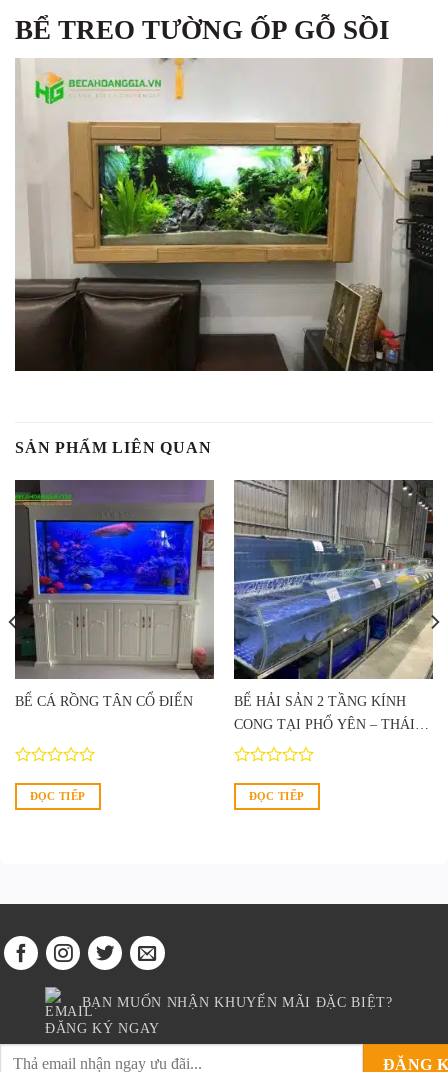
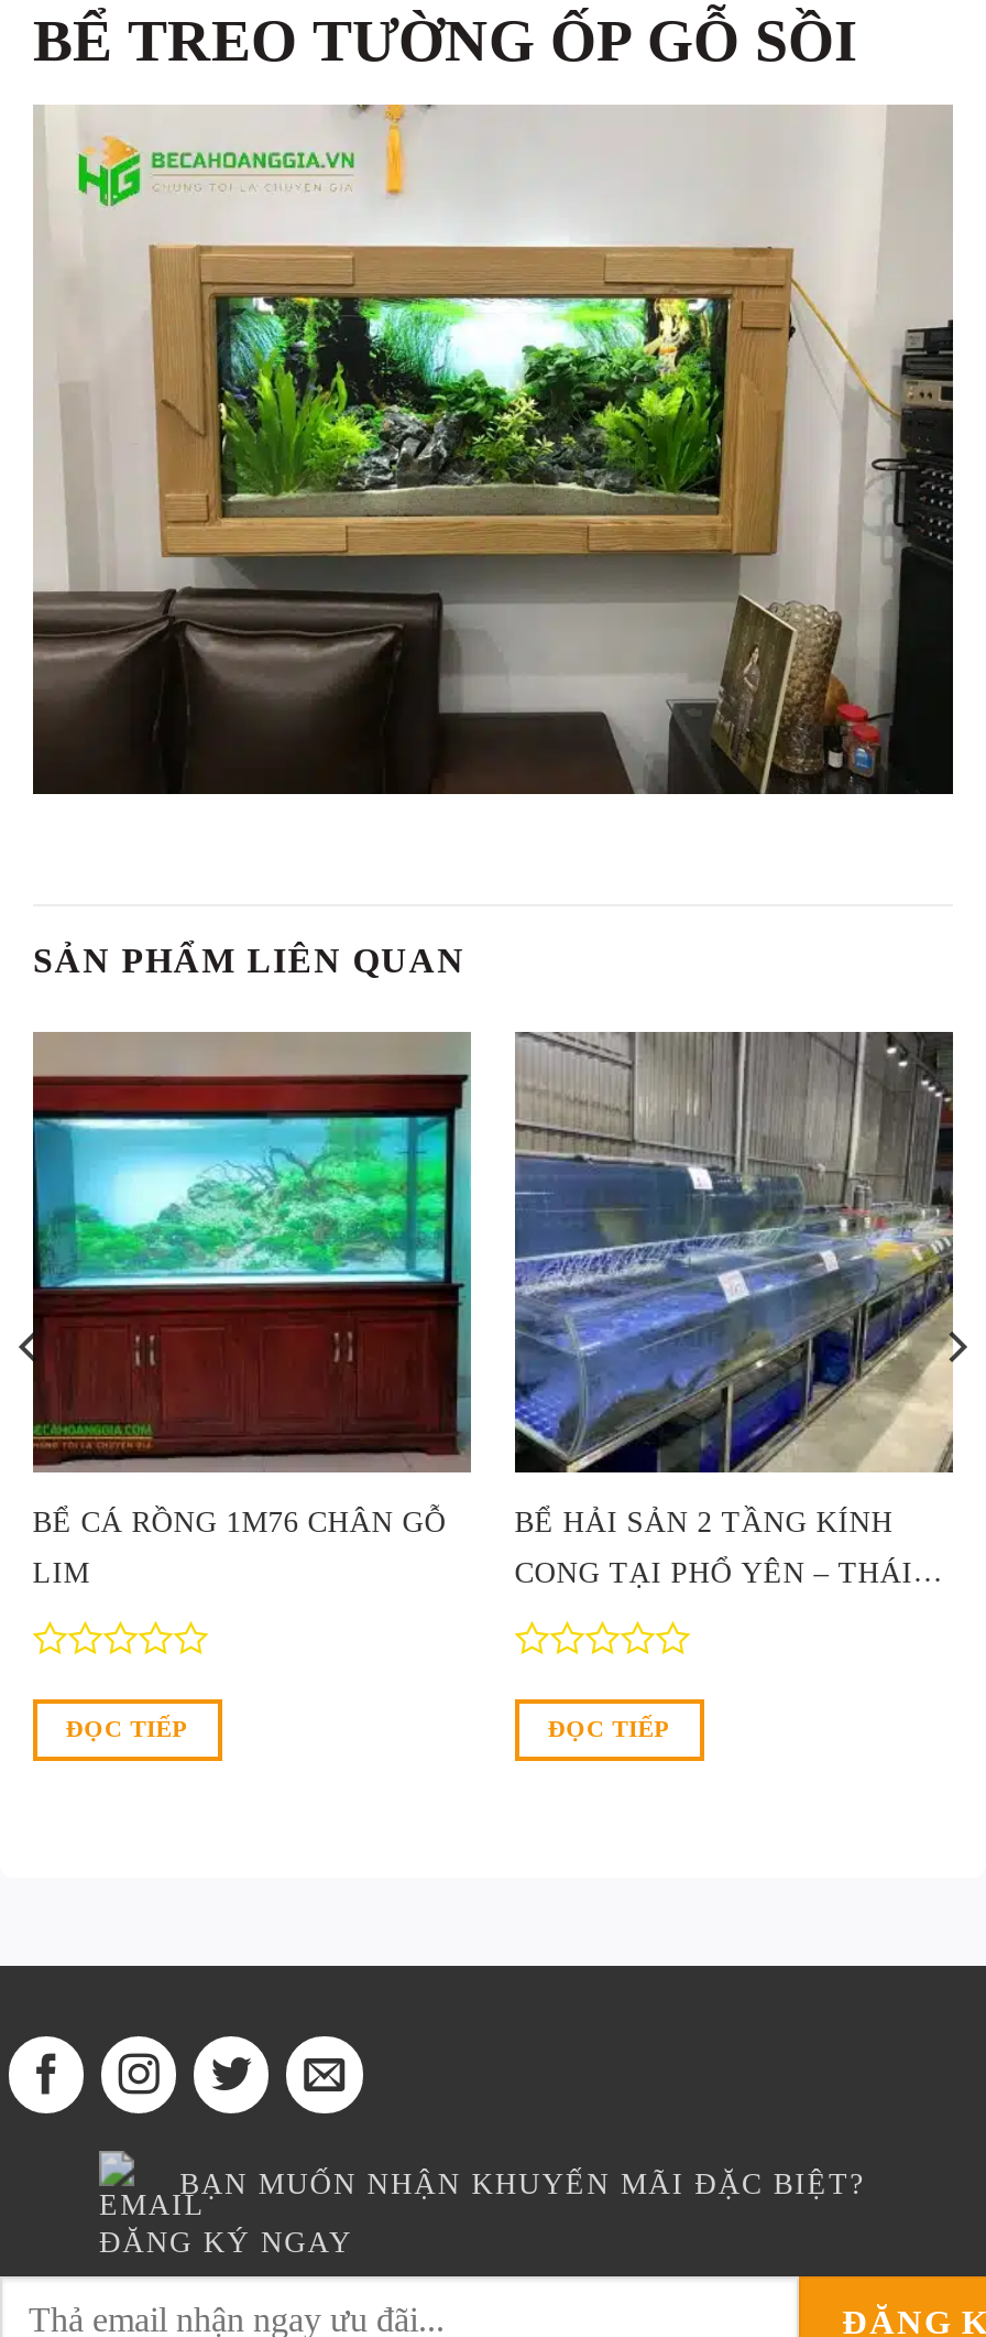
- [image]
- BỂ CÁ RỒNG TÂN CỔ ĐIỂN
+ [image]
+ BỂ CÁ RỒNG 1M76 CHÂN GỖ
+ LIM
